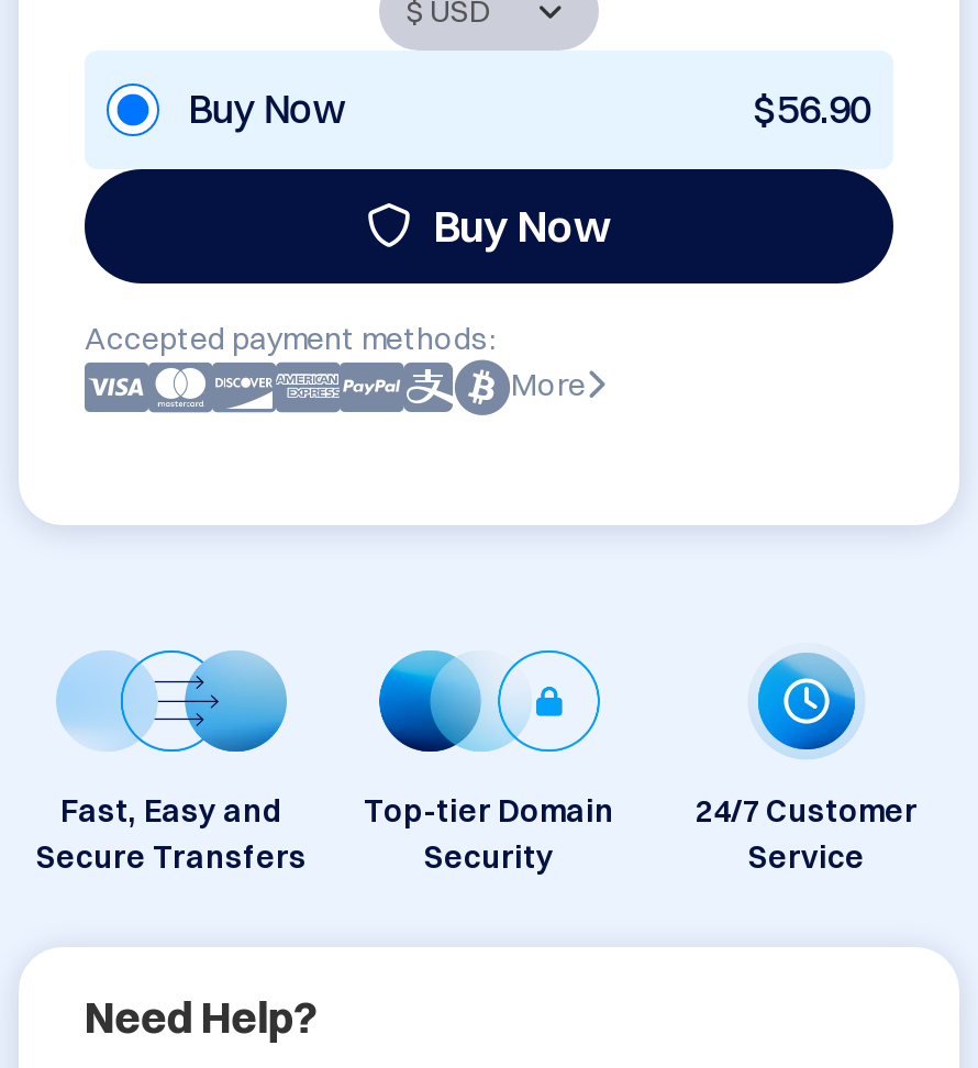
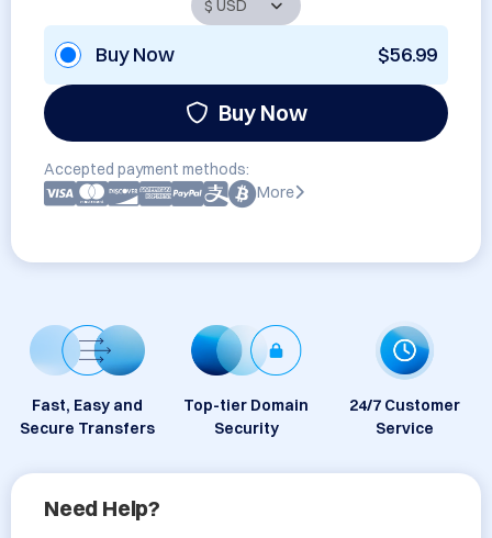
- $56.90
+ $56.99
